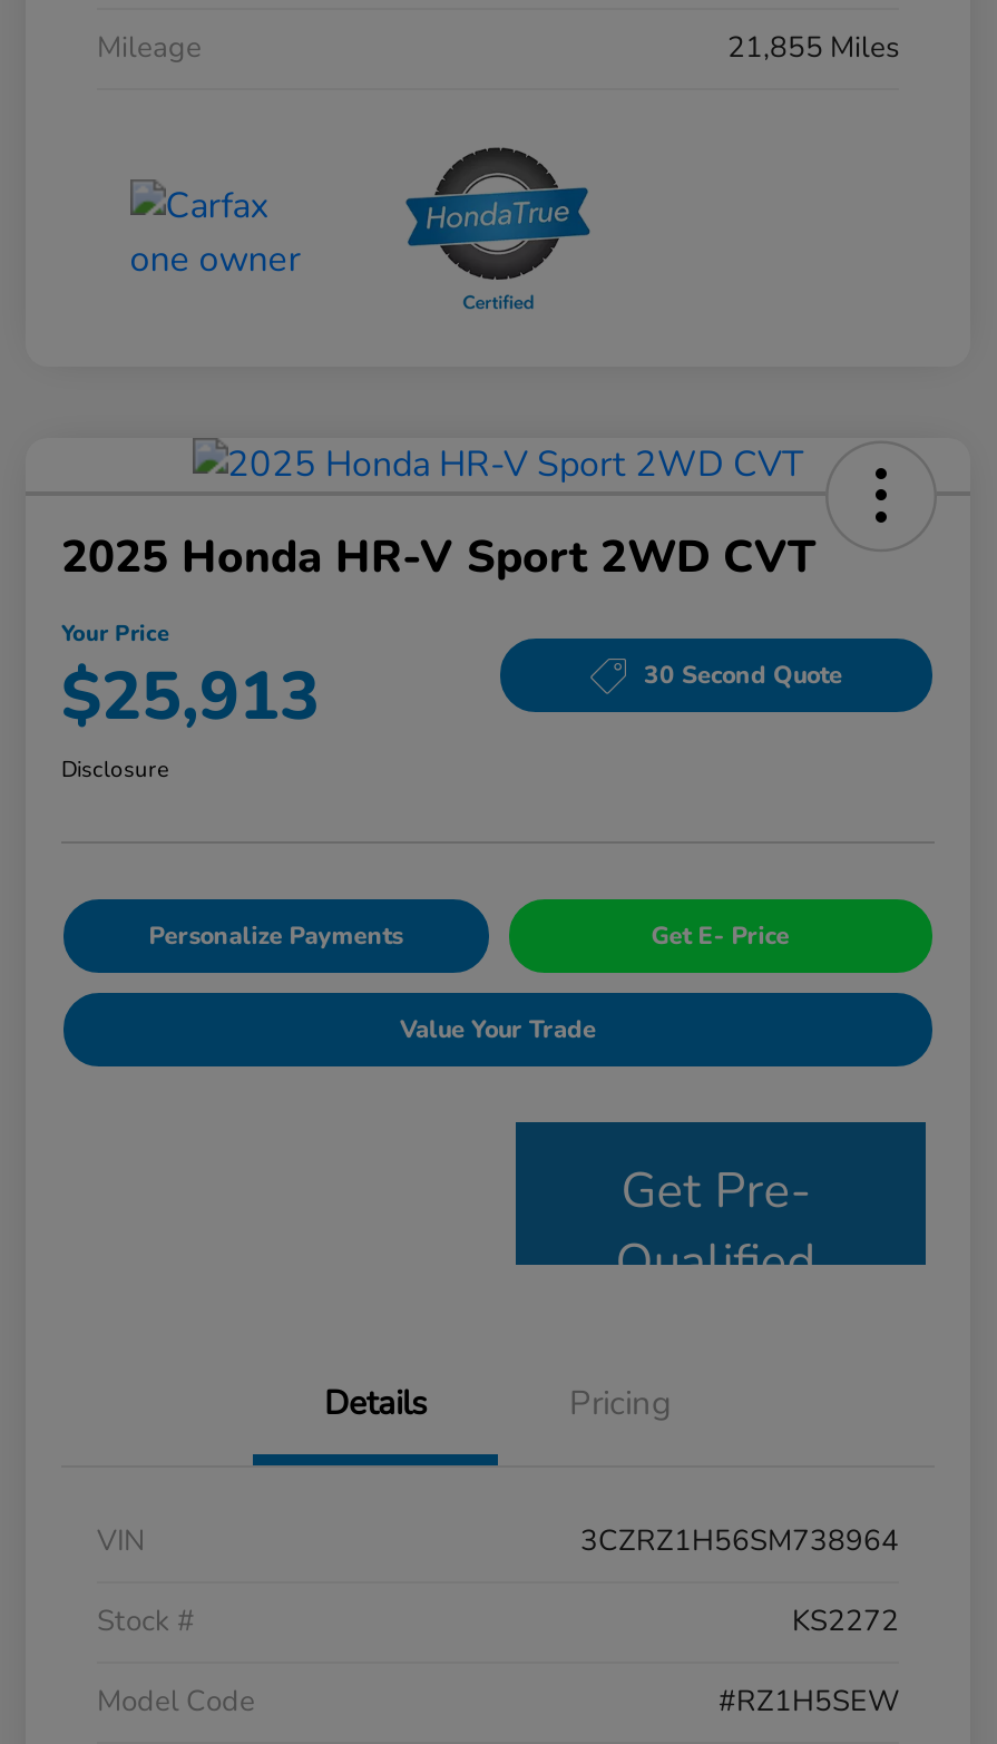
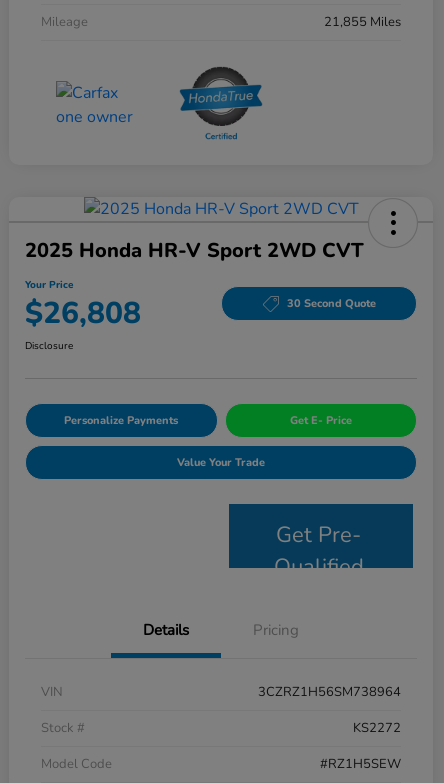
- $25,913
+ $26,808
